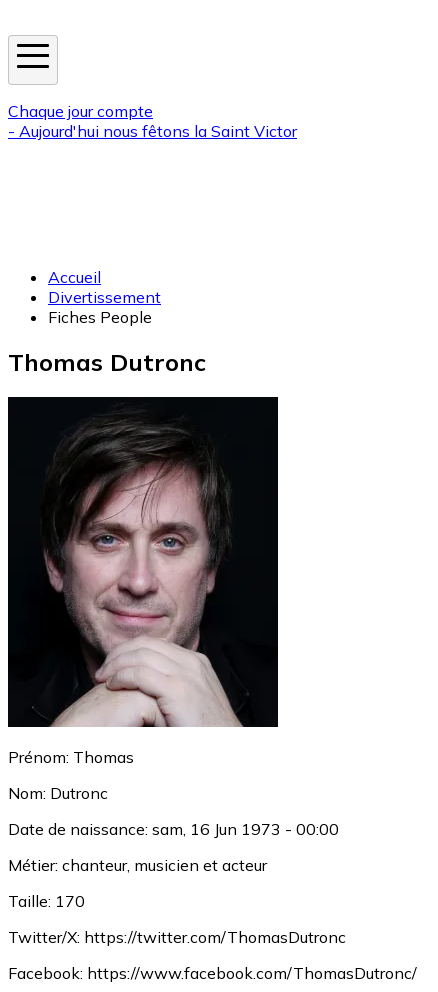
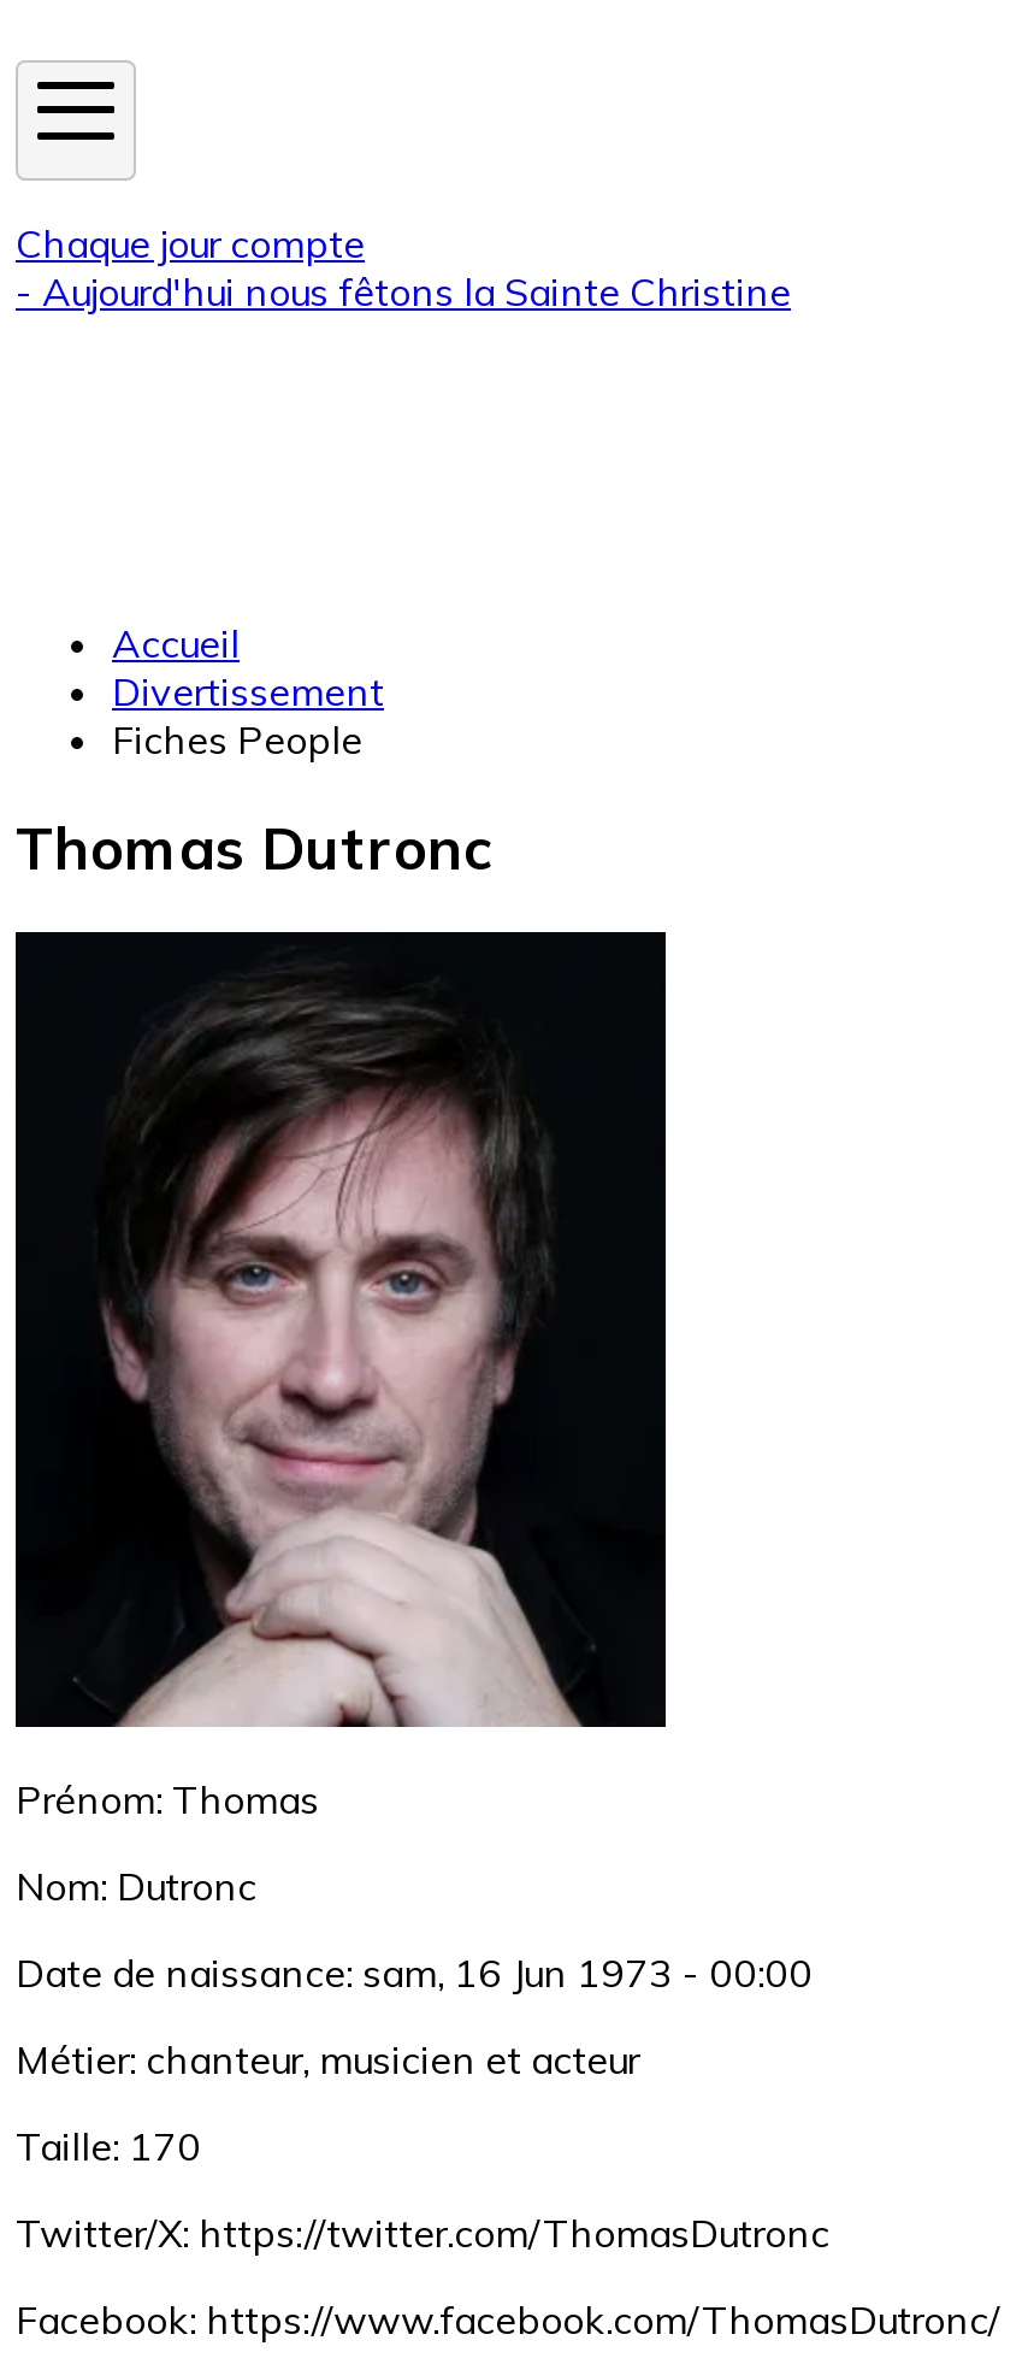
- - Aujourd'hui nous fêtons la Saint Victor
+ - Aujourd'hui nous fêtons la Sainte Christine
